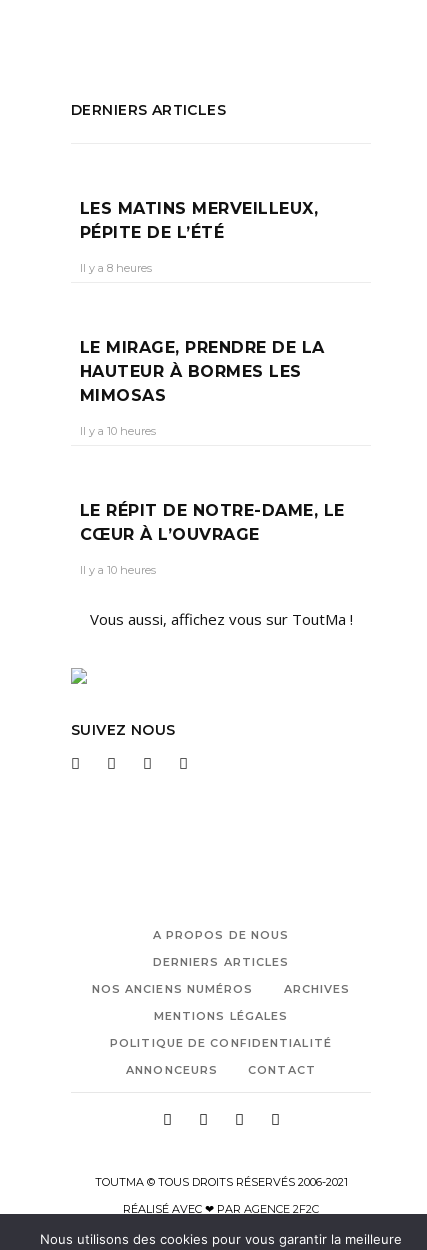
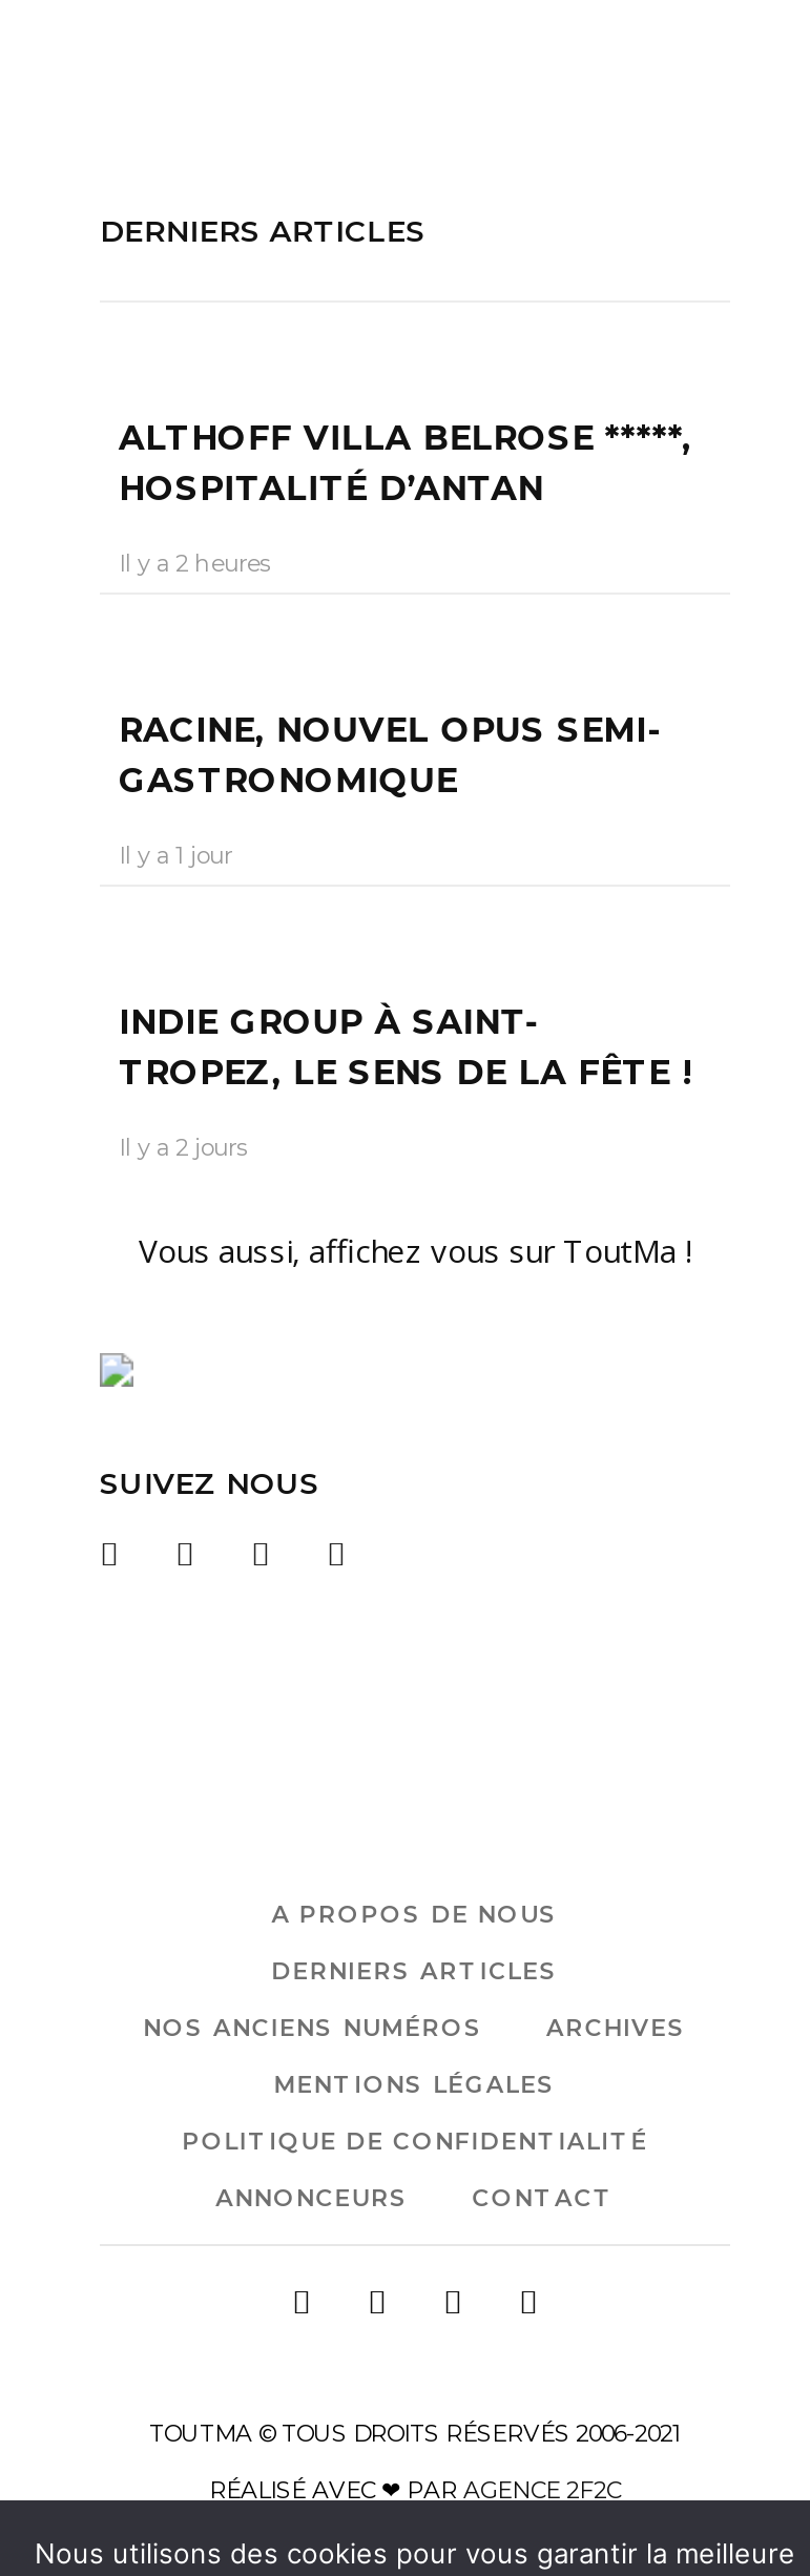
- LES MATINS MERVEILLEUX,
- PÉPITE DE L’ÉTÉ
+ ALTHOFF VILLA BELROSE *****,
+ HOSPITALITÉ D’ANTAN

- Il y a 8 heures
+ Il y a 2 heures

- LE MIRAGE, PRENDRE DE LA
- HAUTEUR À BORMES LES
- MIMOSAS
+ RACINE, NOUVEL OPUS SEMI-
+ GASTRONOMIQUE

- Il y a 10 heures
+ Il y a 1 jour

- LE RÉPIT DE NOTRE-DAME, LE
- CŒUR À L’OUVRAGE
+ INDIE GROUP À SAINT-
+ TROPEZ, LE SENS DE LA FÊTE !

- Il y a 10 heures
+ Il y a 2 jours
